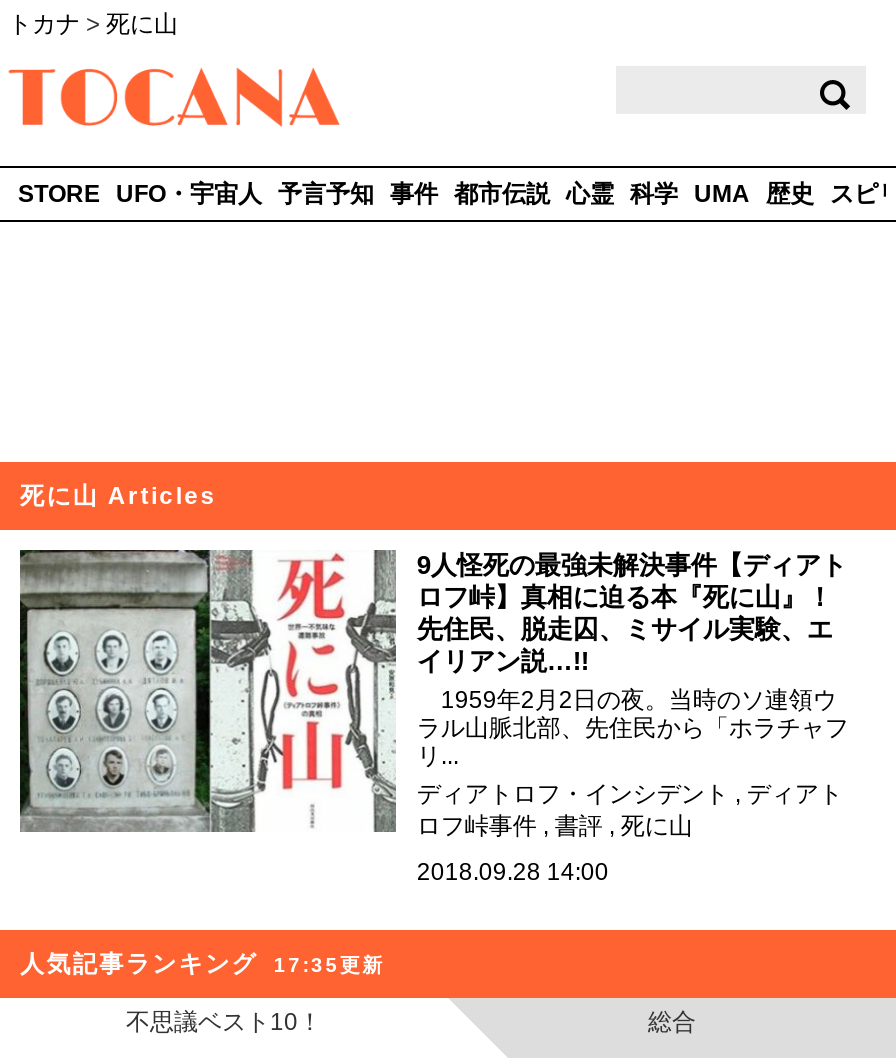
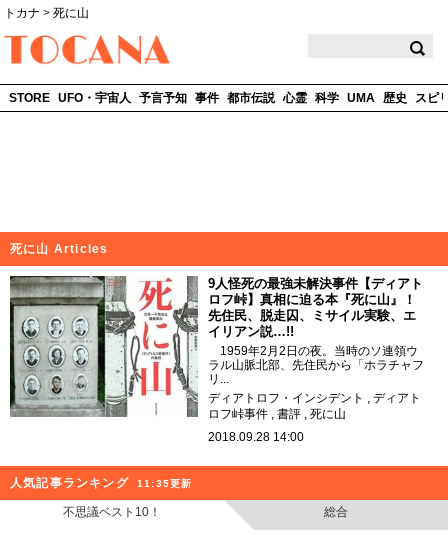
- 人気記事ランキング 17:35更新
+ 人気記事ランキング 11:35更新
